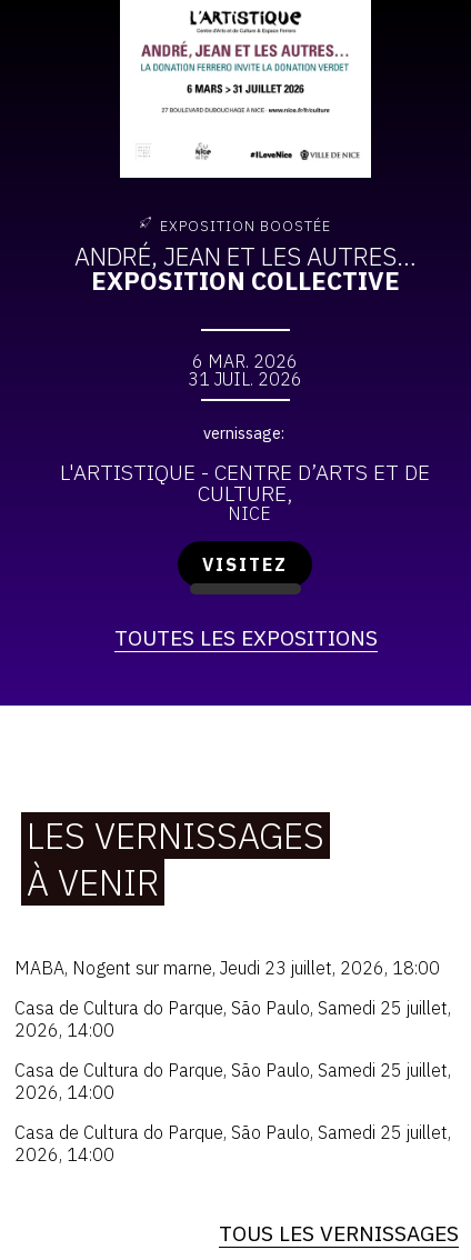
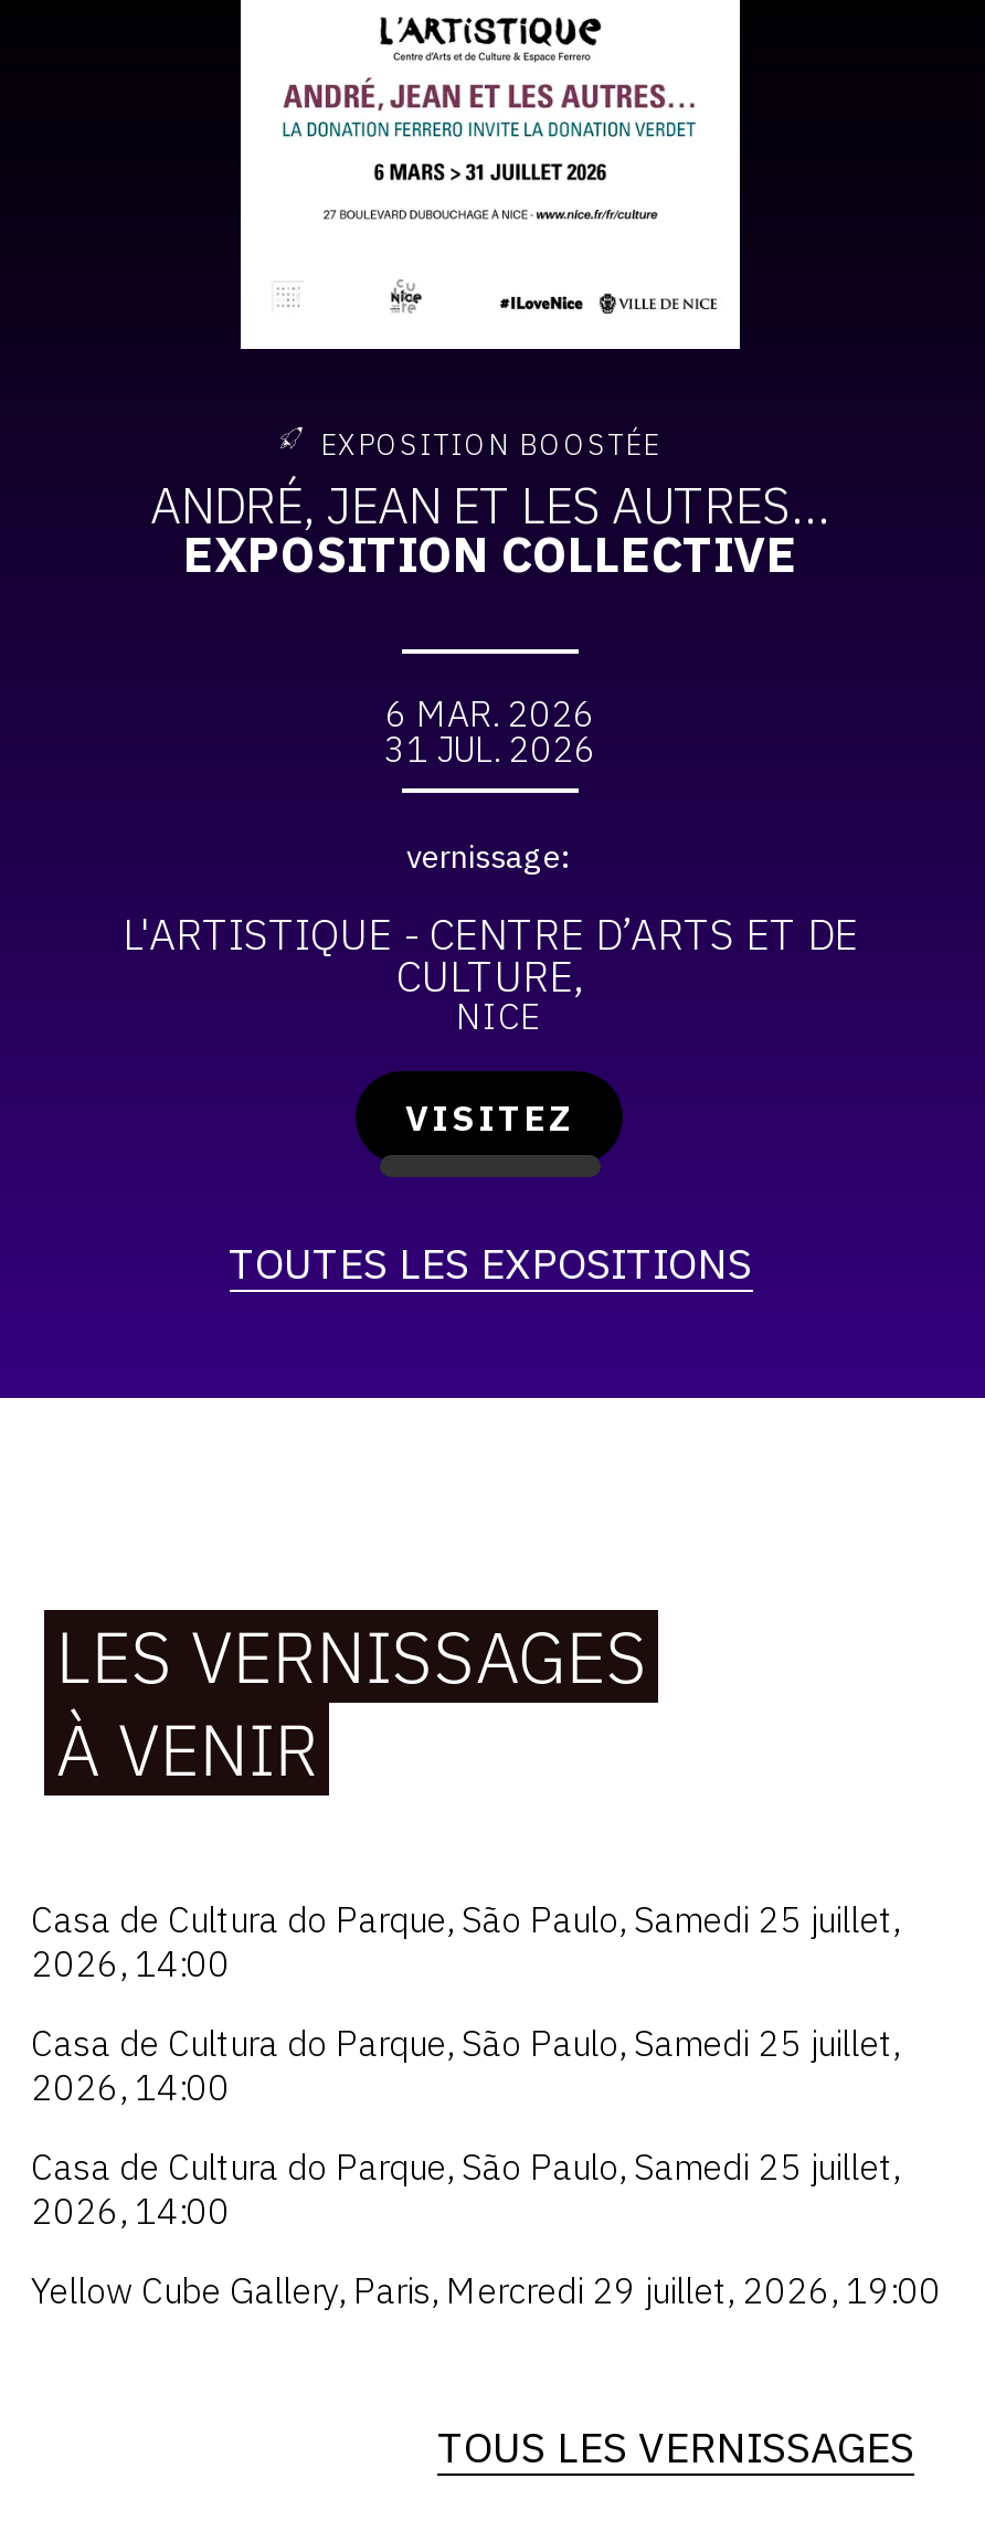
- 31 JUIL. 2026
+ 31 JUL. 2026

- MABA, Nogent sur marne, Jeudi 23 juillet, 2026, 18:00

moved up: Casa de Cultura do Parque, São Paulo, Samedi 25 juillet, | 2026, 14:00 | Casa de Cultura do Parque, São Paulo, Samedi 25 juillet, | 2026, 14:00 | Casa de Cultura do Parque, São Paulo, Samedi 25 juillet, | 2026, 14:00

+ Yellow Cube Gallery, Paris, Mercredi 29 juillet, 2026, 19:00
